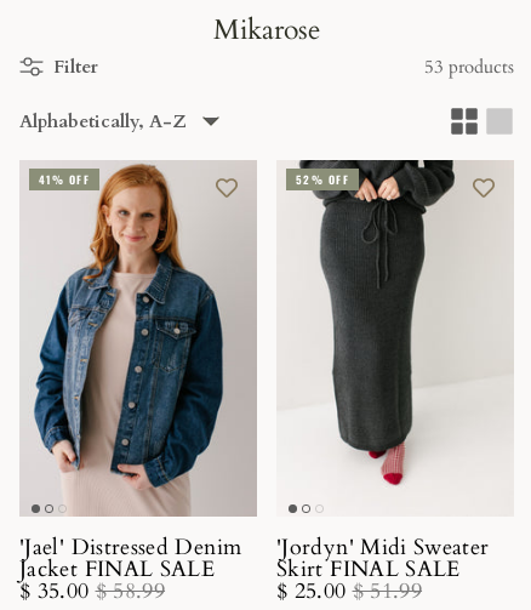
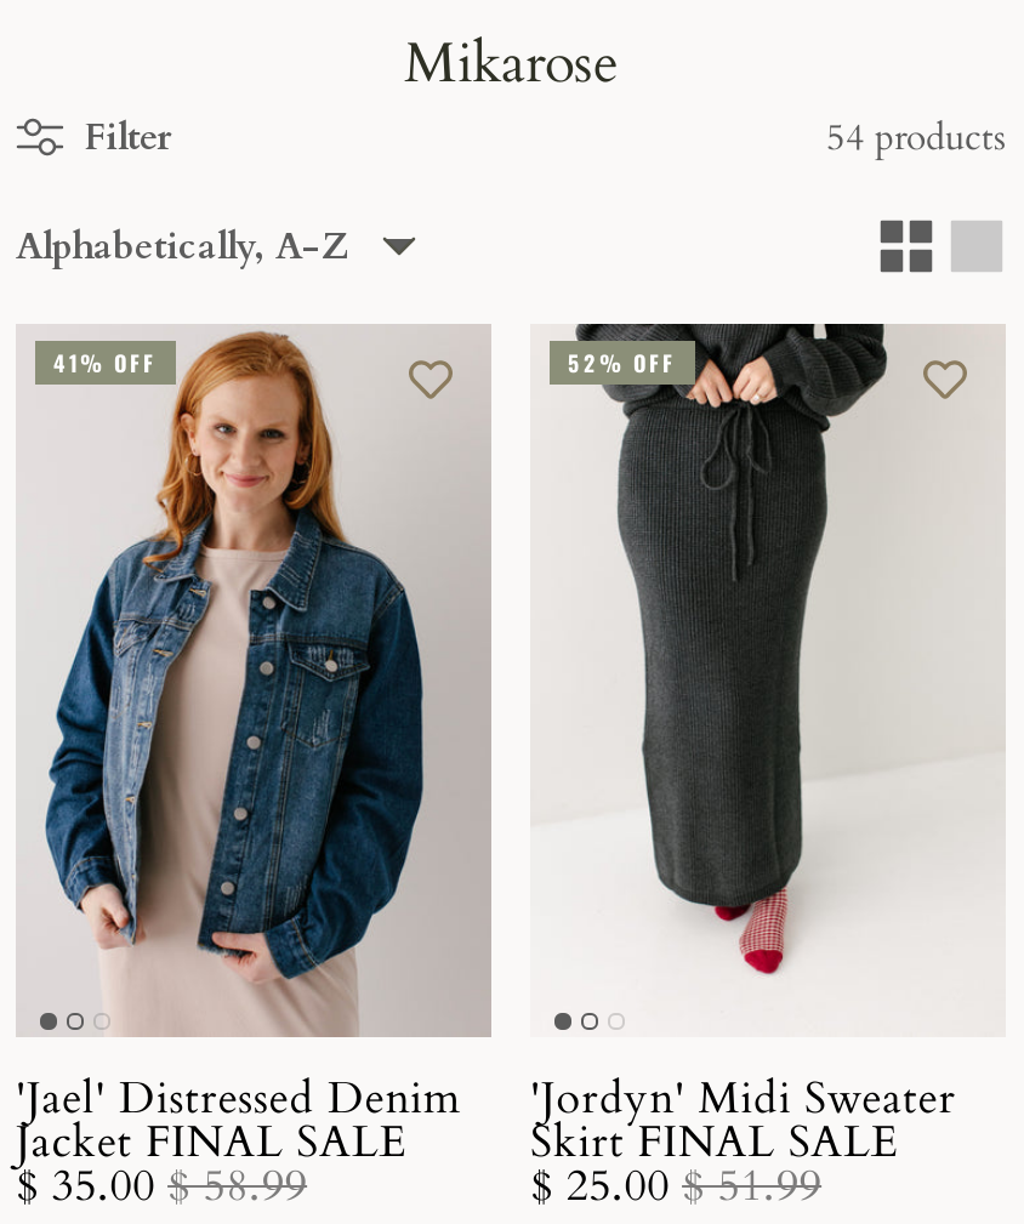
- 53 products
+ 54 products
